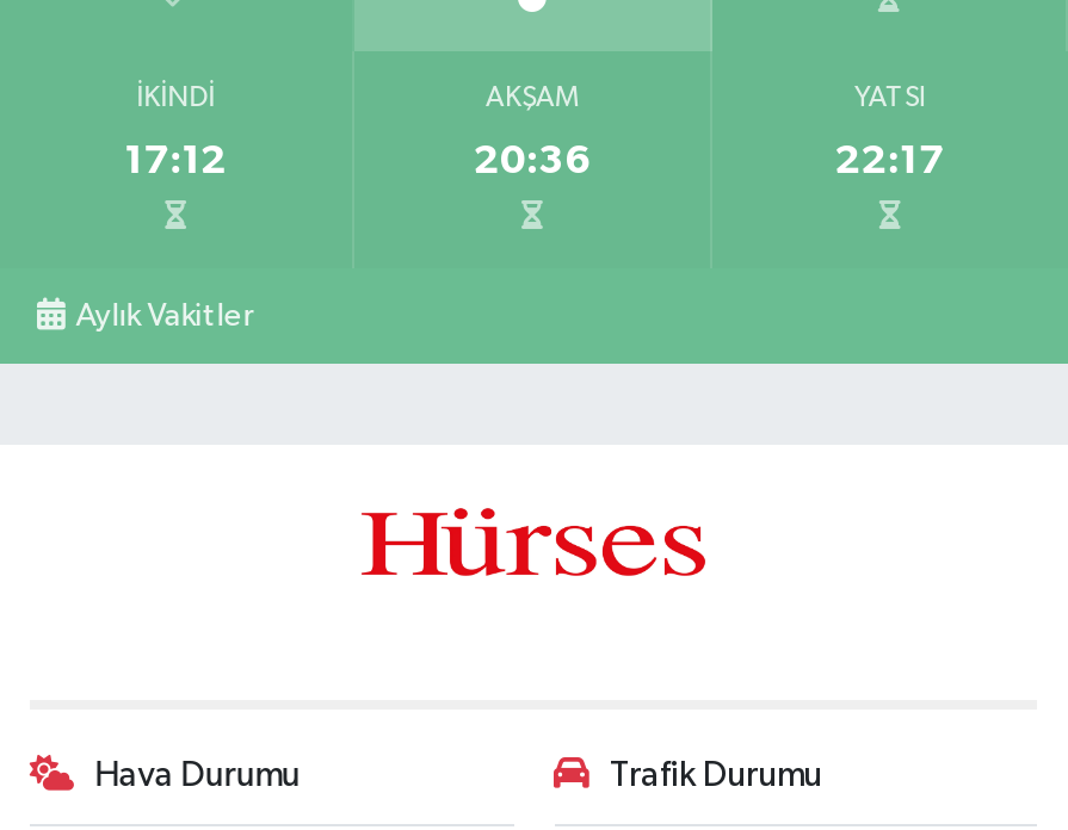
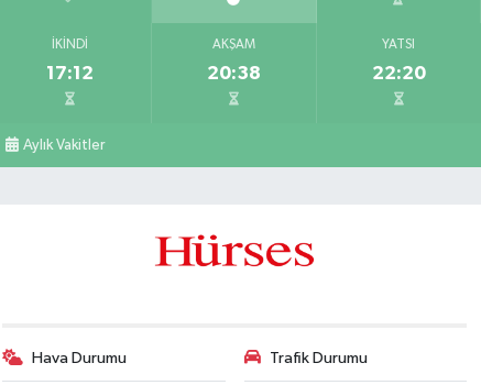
- 20:36
+ 20:38

- 22:17
+ 22:20
